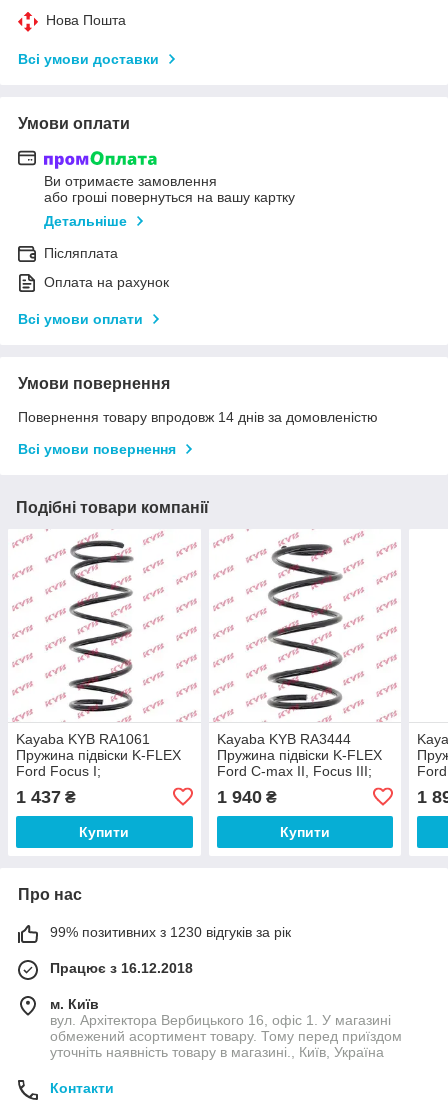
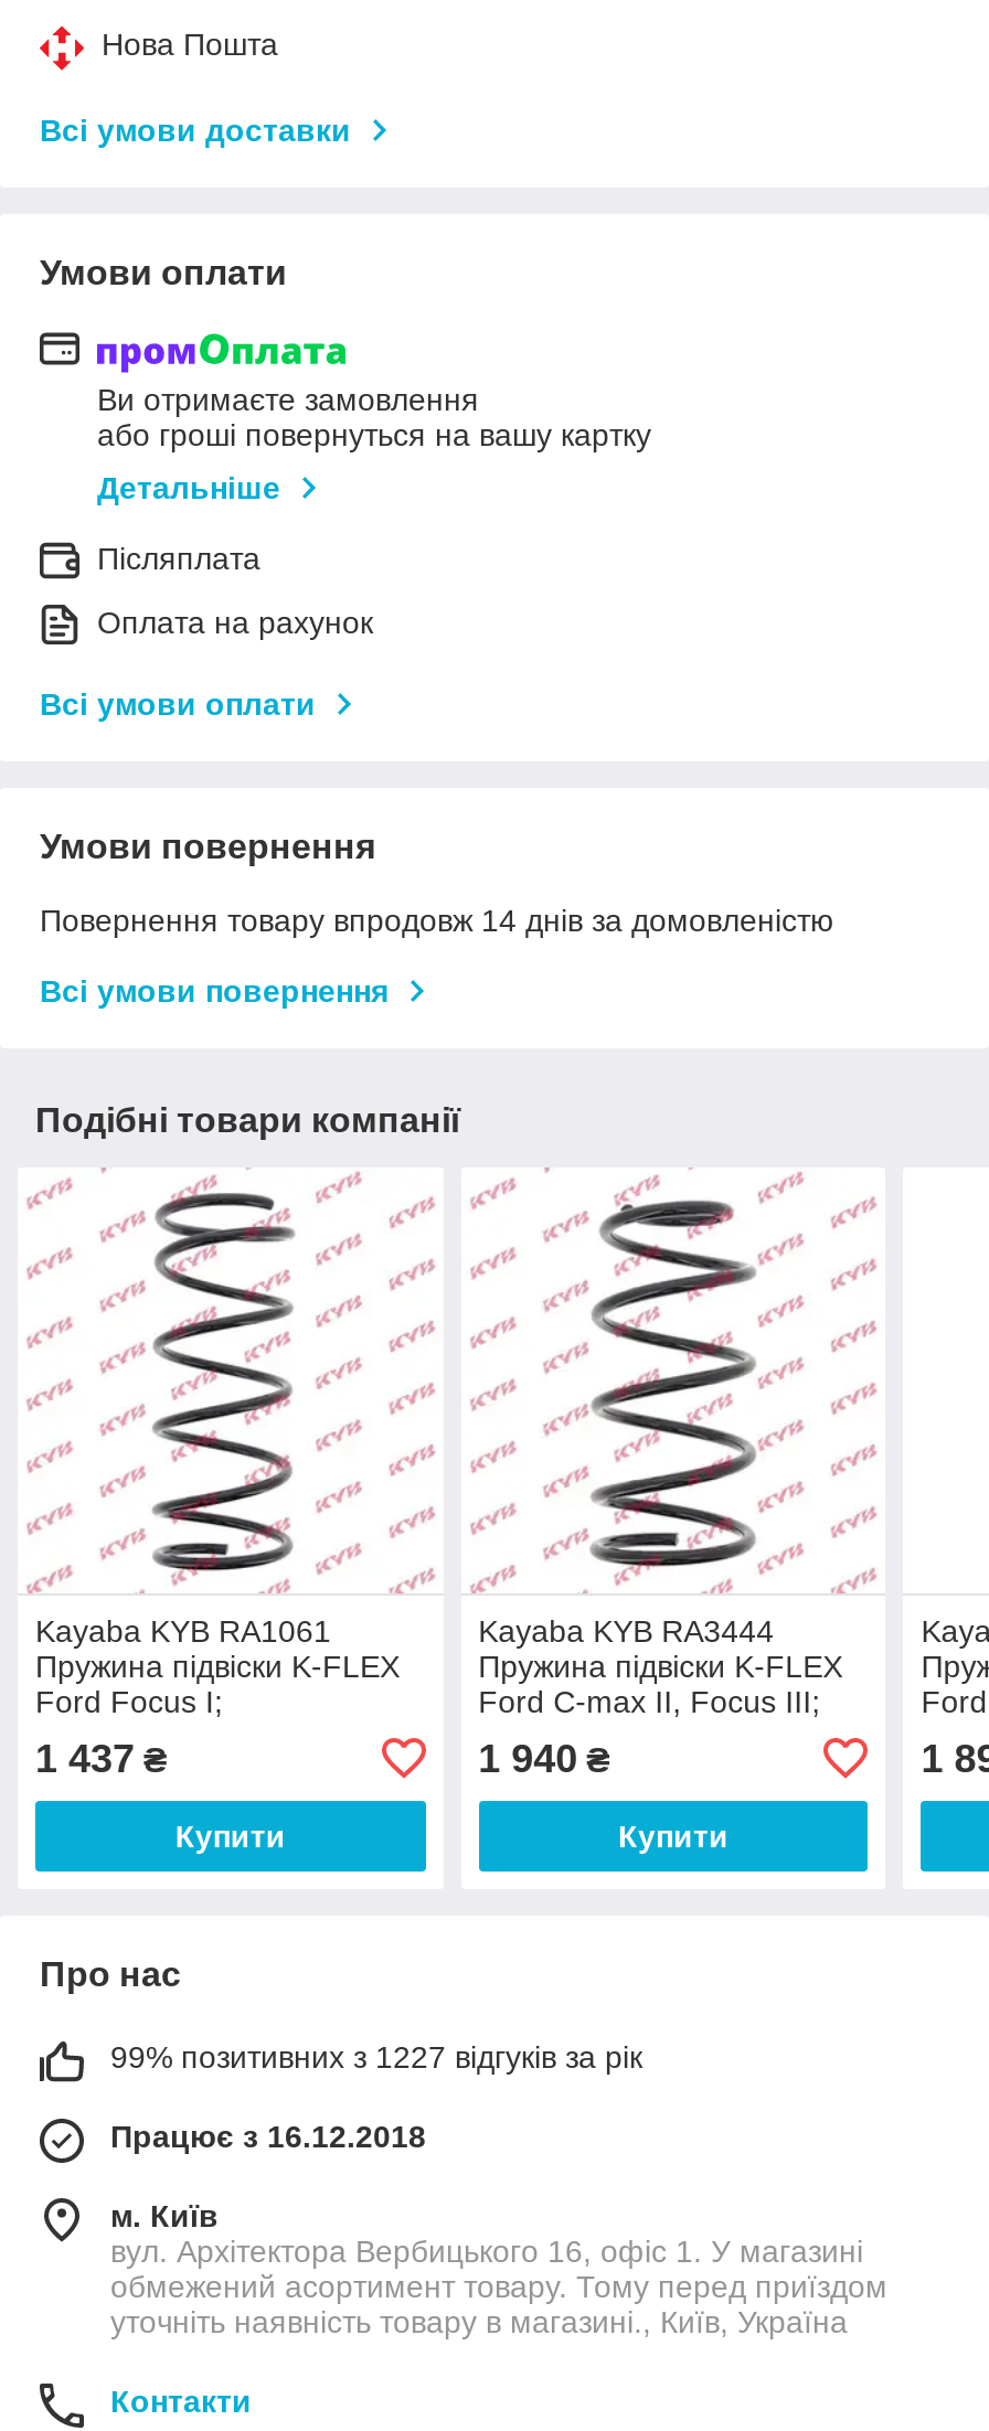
- 99% позитивних з 1230 відгуків за рік
+ 99% позитивних з 1227 відгуків за рік
